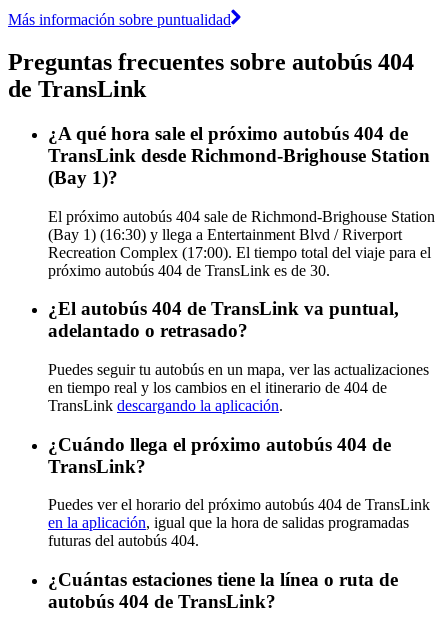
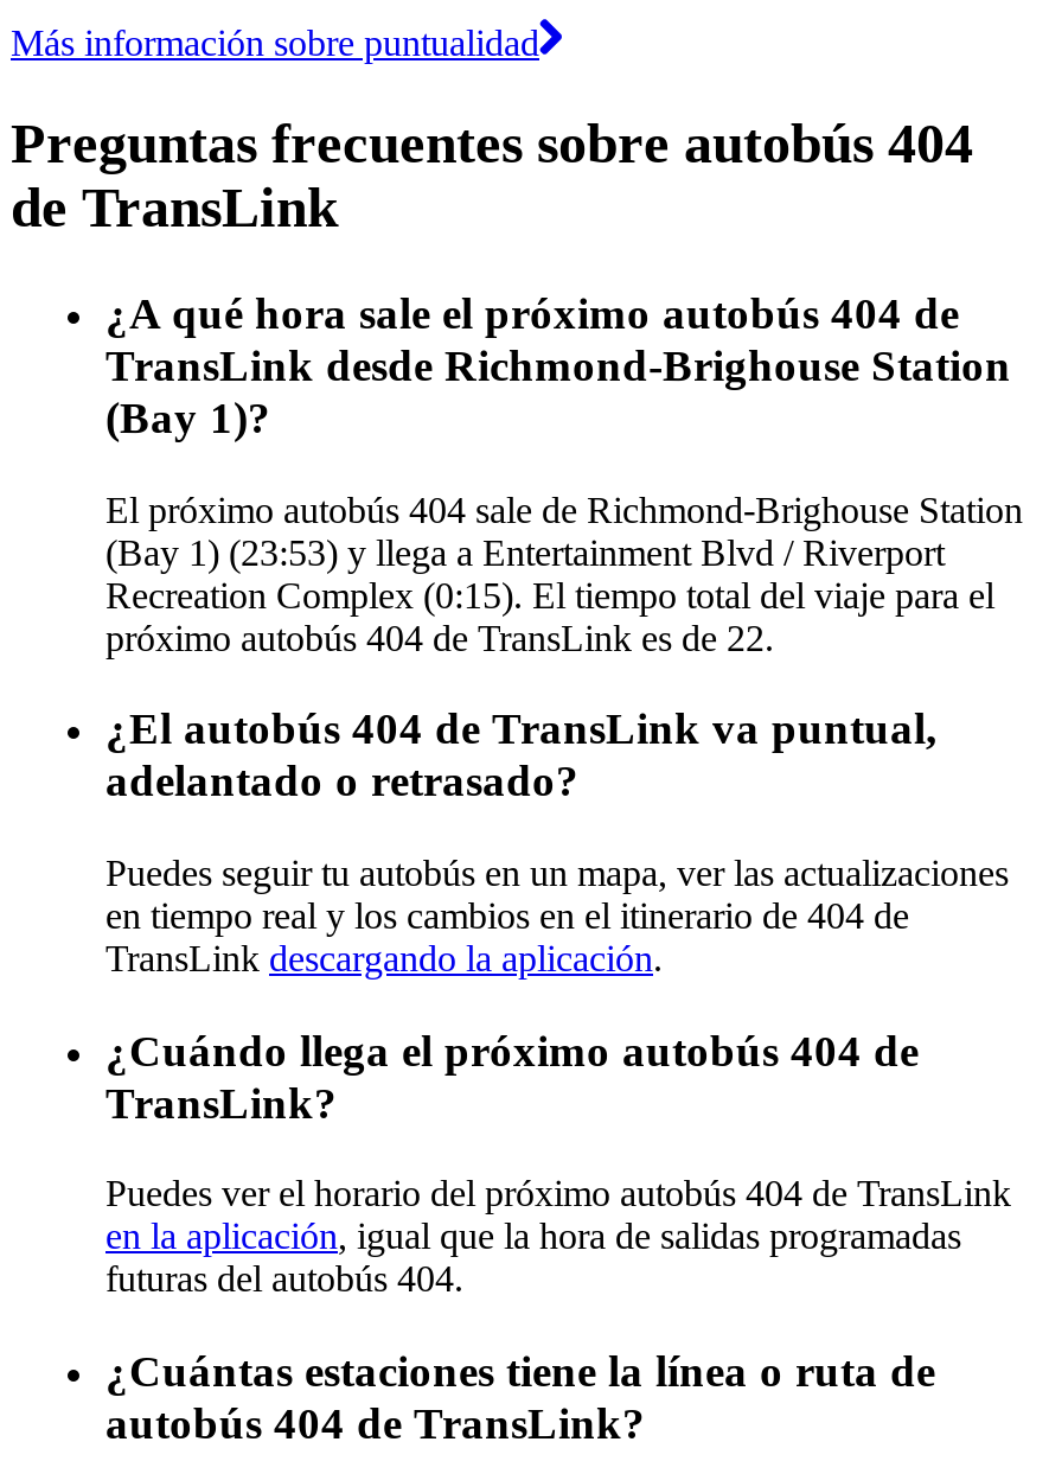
- (Bay 1) (16:30) y llega a Entertainment Blvd / Riverport
+ (Bay 1) (23:53) y llega a Entertainment Blvd / Riverport

- Recreation Complex (17:00). El tiempo total del viaje para el
+ Recreation Complex (0:15). El tiempo total del viaje para el

- próximo autobús 404 de TransLink es de 30.
+ próximo autobús 404 de TransLink es de 22.
